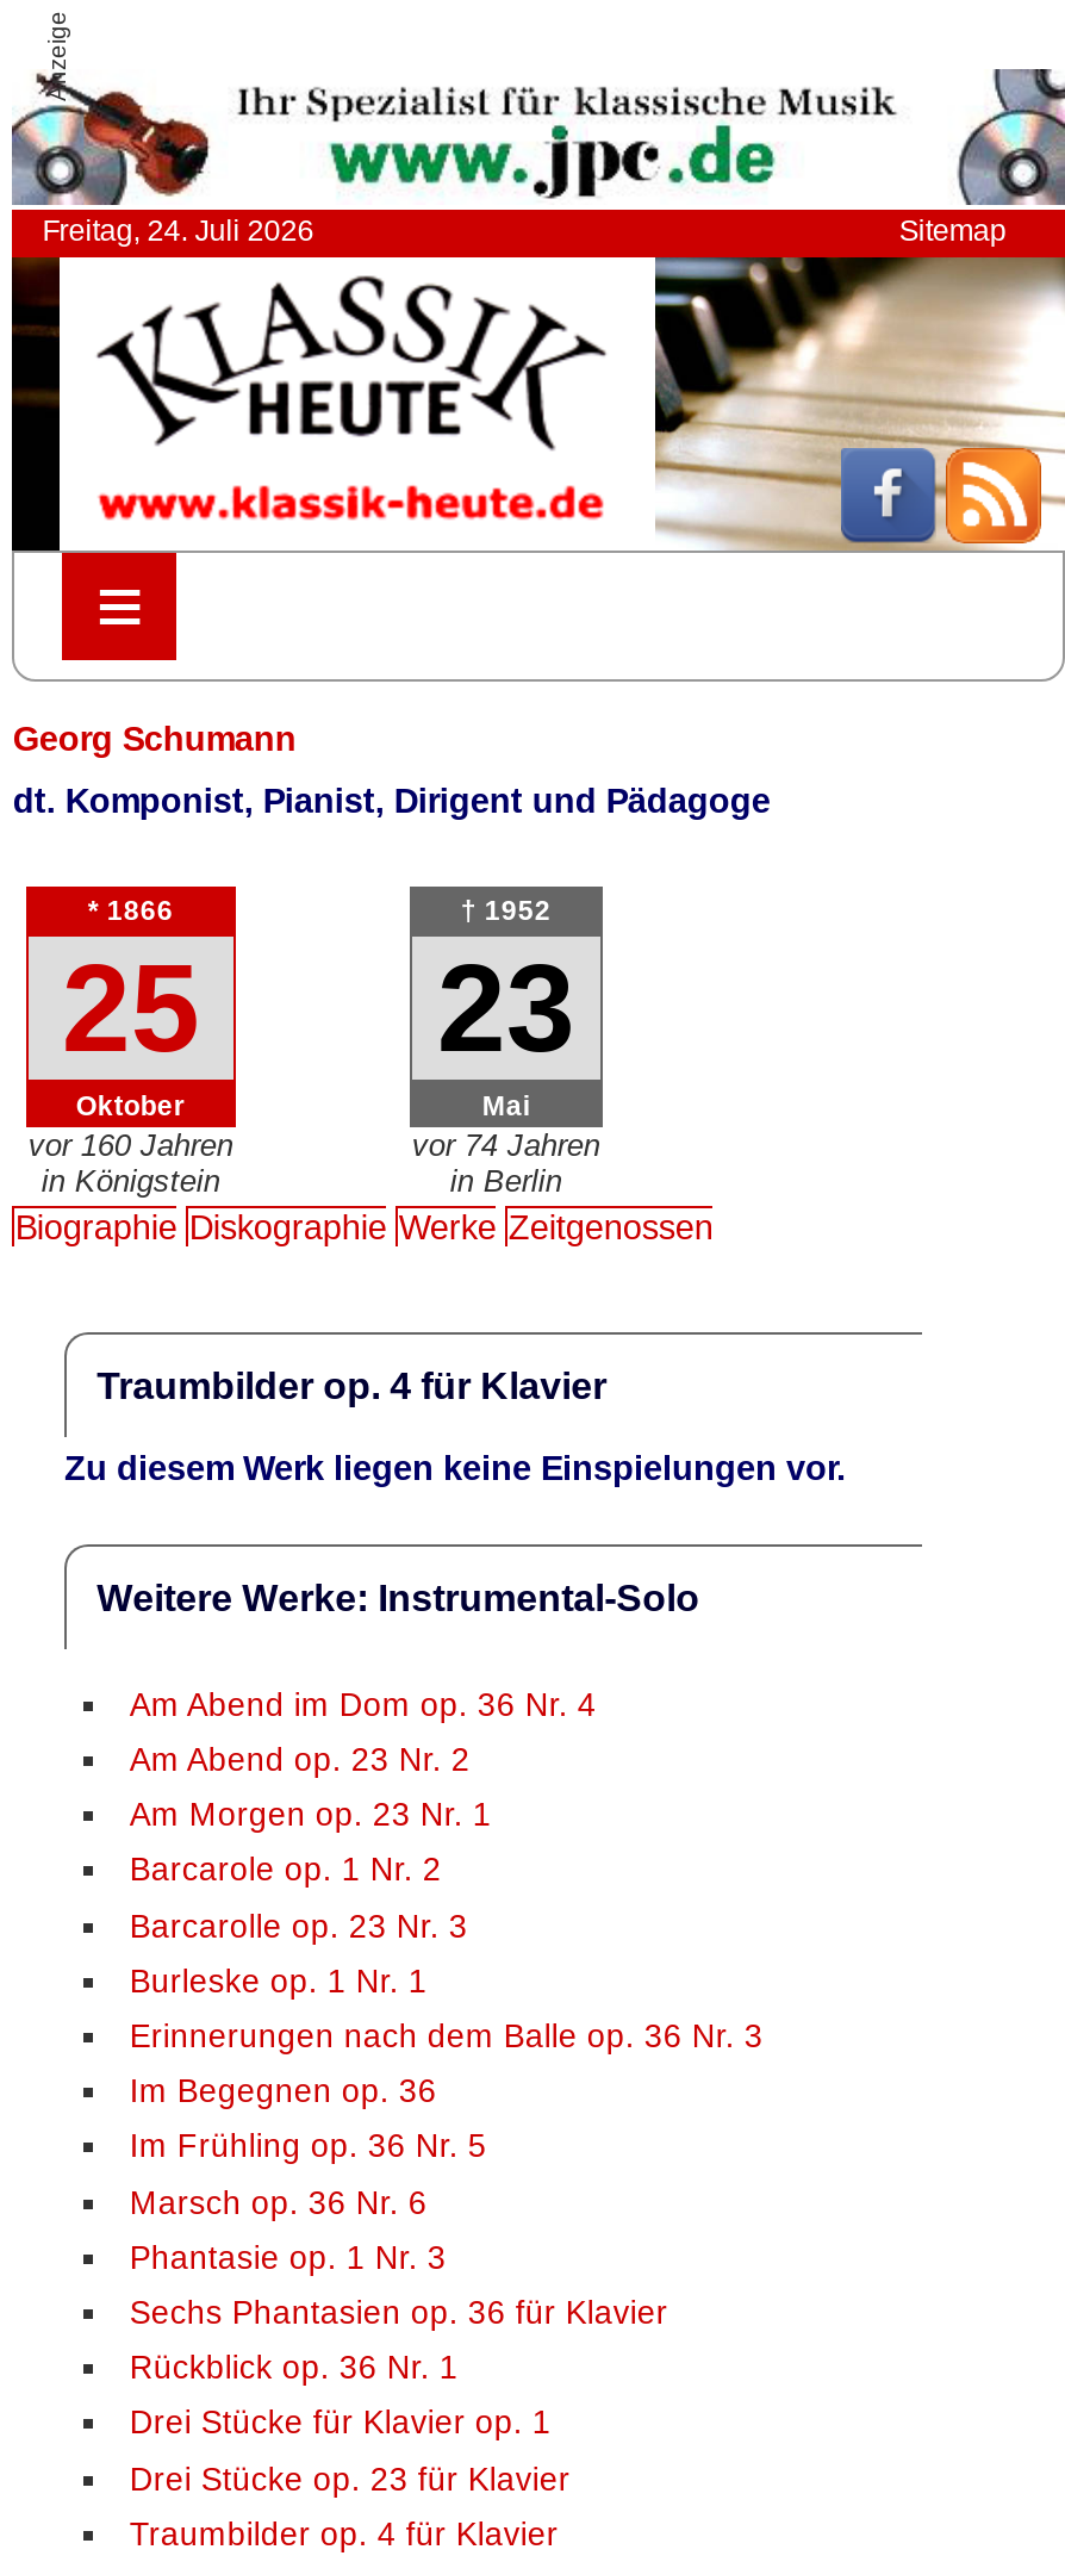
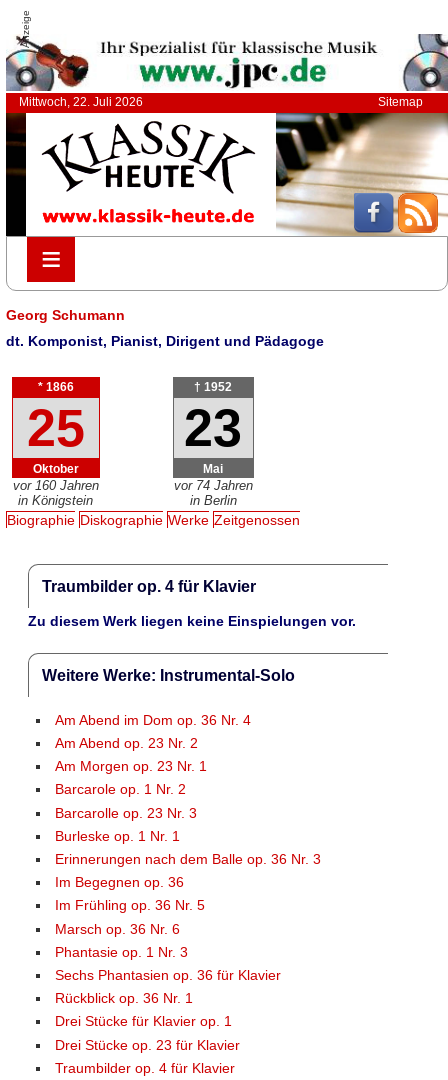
- Freitag, 24. Juli 2026
+ Mittwoch, 22. Juli 2026
